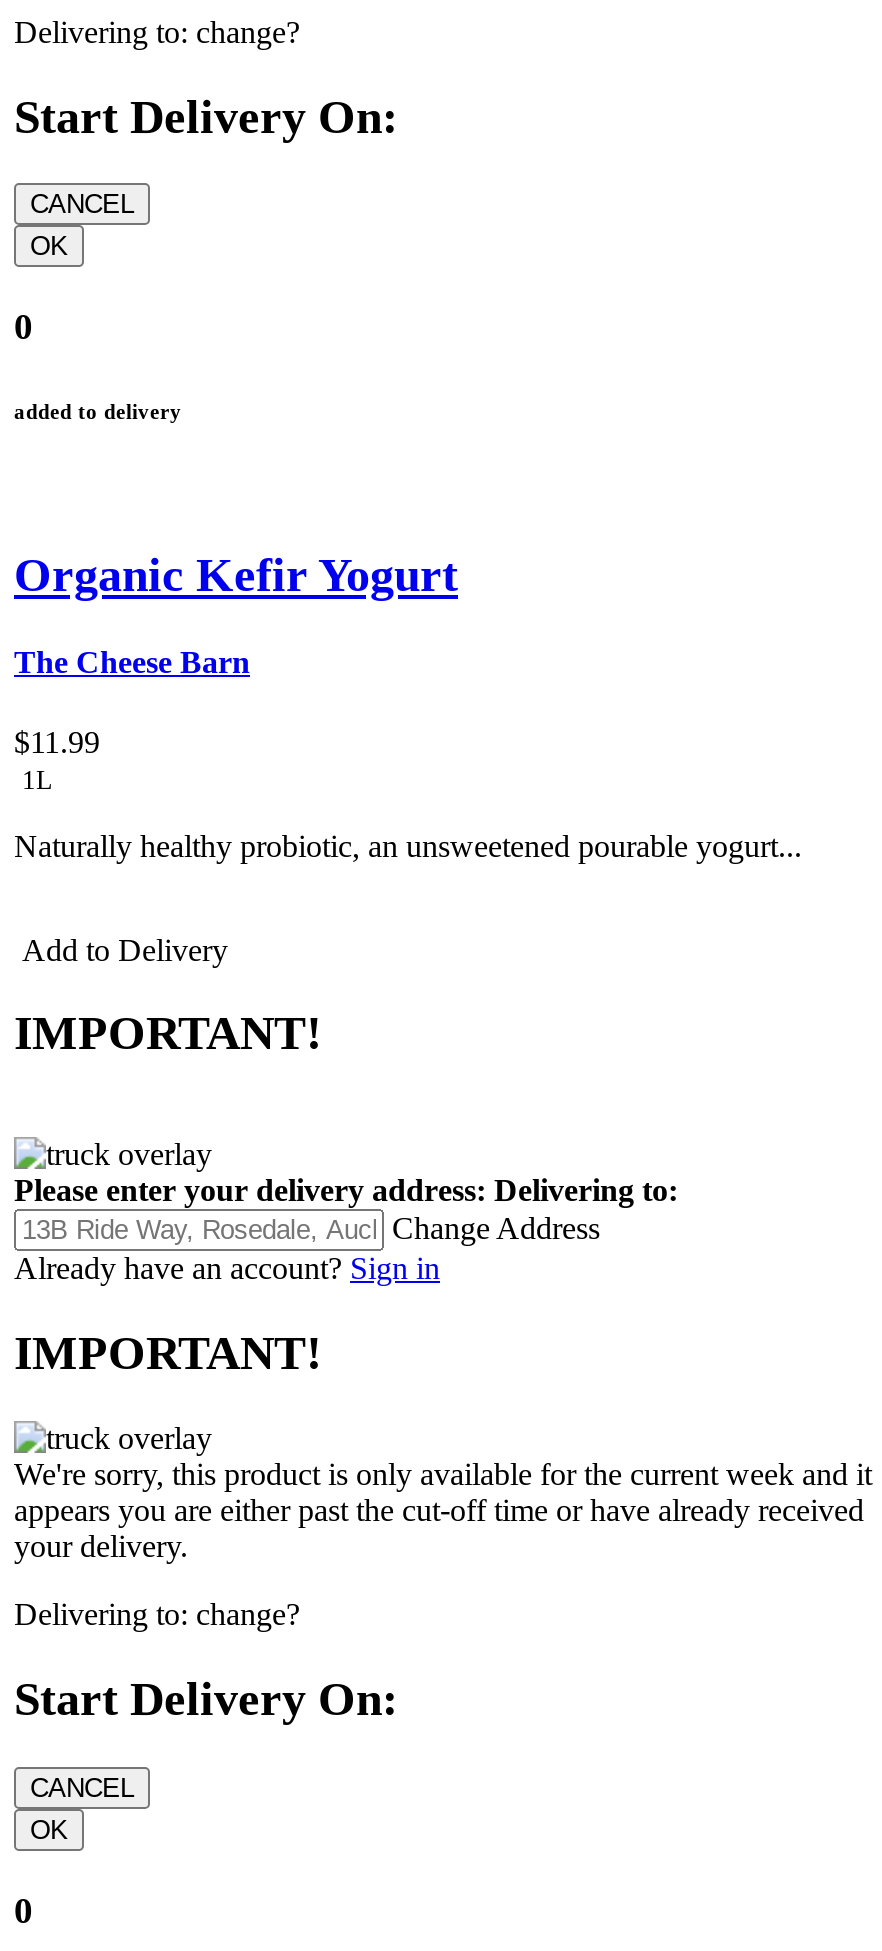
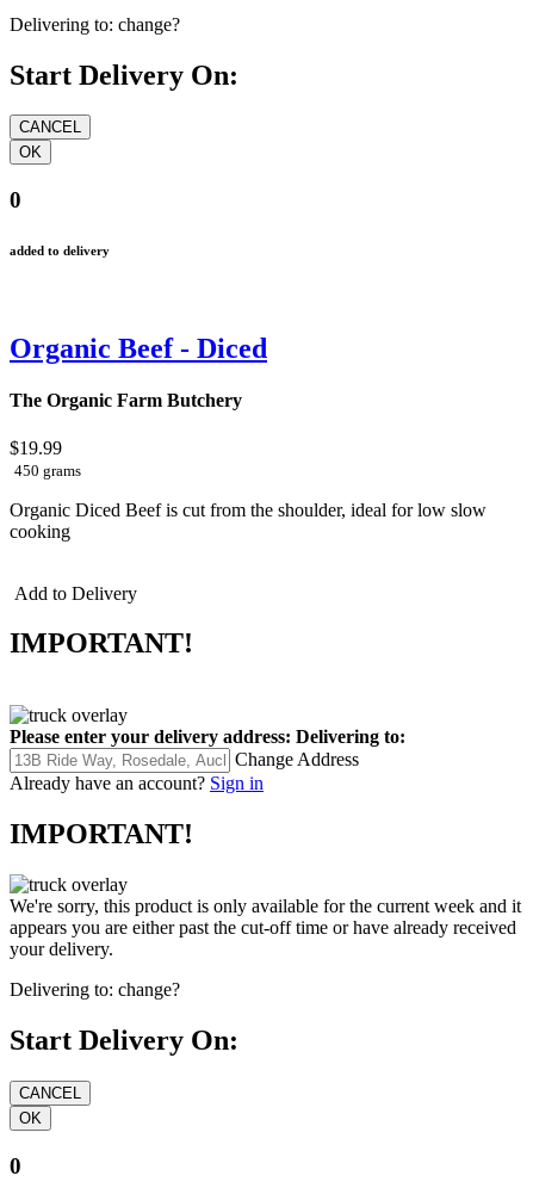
- Organic Kefir Yogurt
+ Organic Beef - Diced

- The Cheese Barn
+ The Organic Farm Butchery

- $11.99
- 1L
+ $19.99
+ 450 grams

- Naturally healthy probiotic, an unsweetened pourable yogurt...
+ Organic Diced Beef is cut from the shoulder, ideal for low slow
+ cooking
